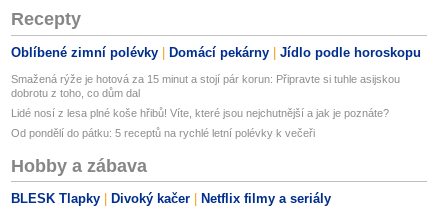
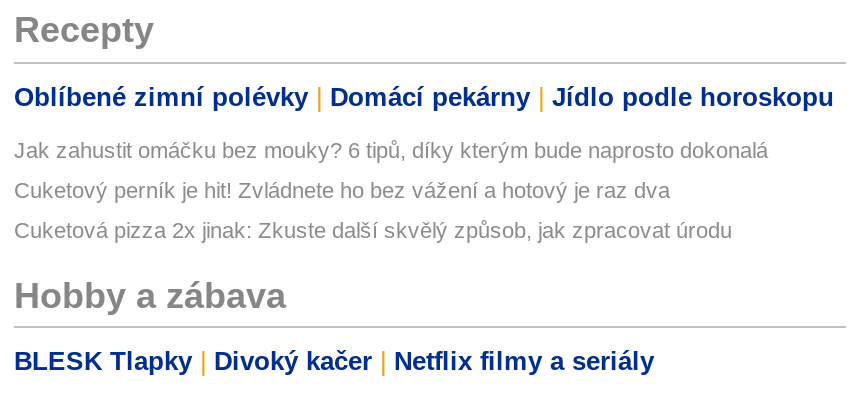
- Smažená rýže je hotová za 15 minut a stojí pár korun: Připravte si tuhle asijskou
- dobrotu z toho, co dům dal
+ Jak zahustit omáčku bez mouky? 6 tipů, díky kterým bude naprosto dokonalá

- Lidé nosí z lesa plné koše hřibů! Víte, které jsou nejchutnější a jak je poznáte?
+ Cuketový perník je hit! Zvládnete ho bez vážení a hotový je raz dva

- Od pondělí do pátku: 5 receptů na rychlé letní polévky k večeři
+ Cuketová pizza 2x jinak: Zkuste další skvělý způsob, jak zpracovat úrodu
